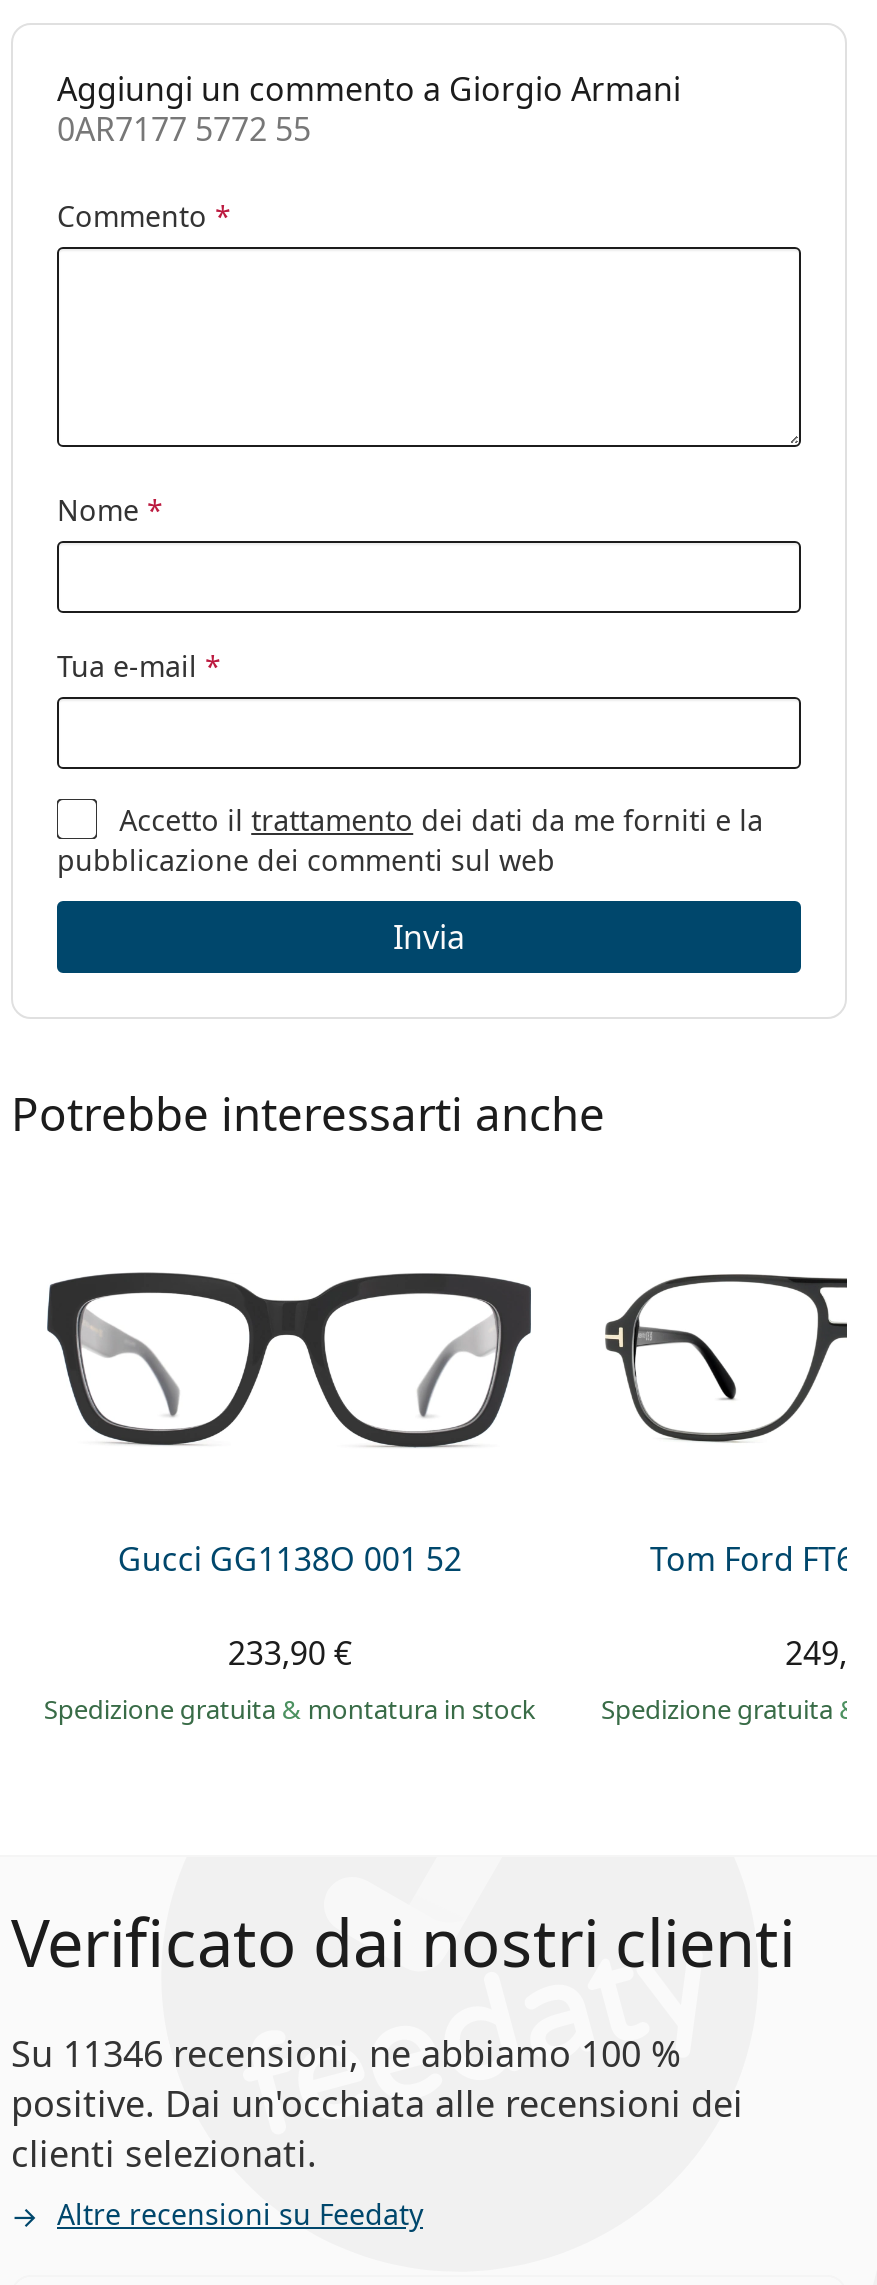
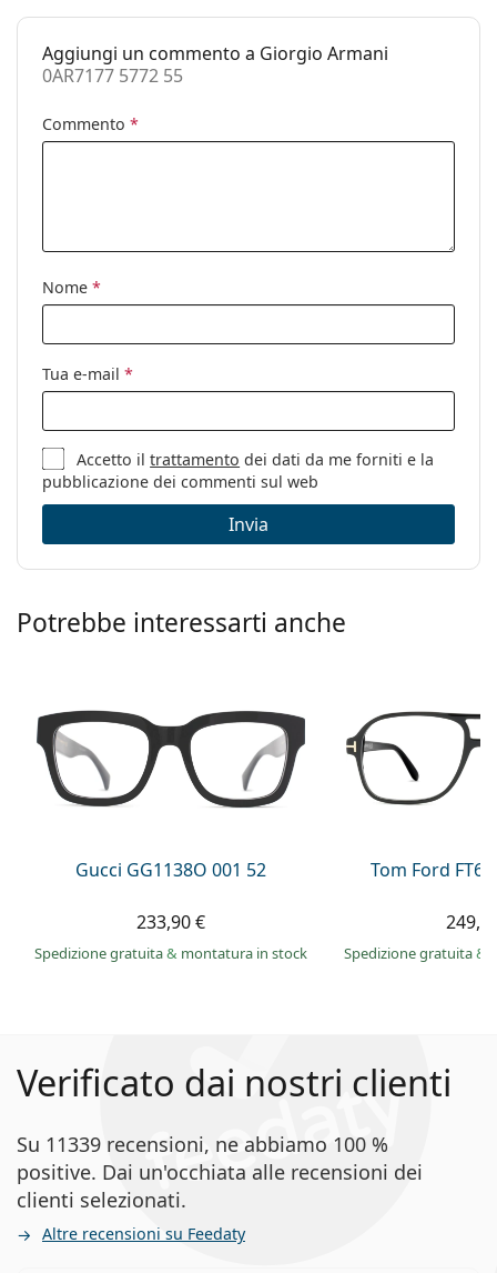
- Su 11346 recensioni, ne abbiamo 100 %
+ Su 11339 recensioni, ne abbiamo 100 %
